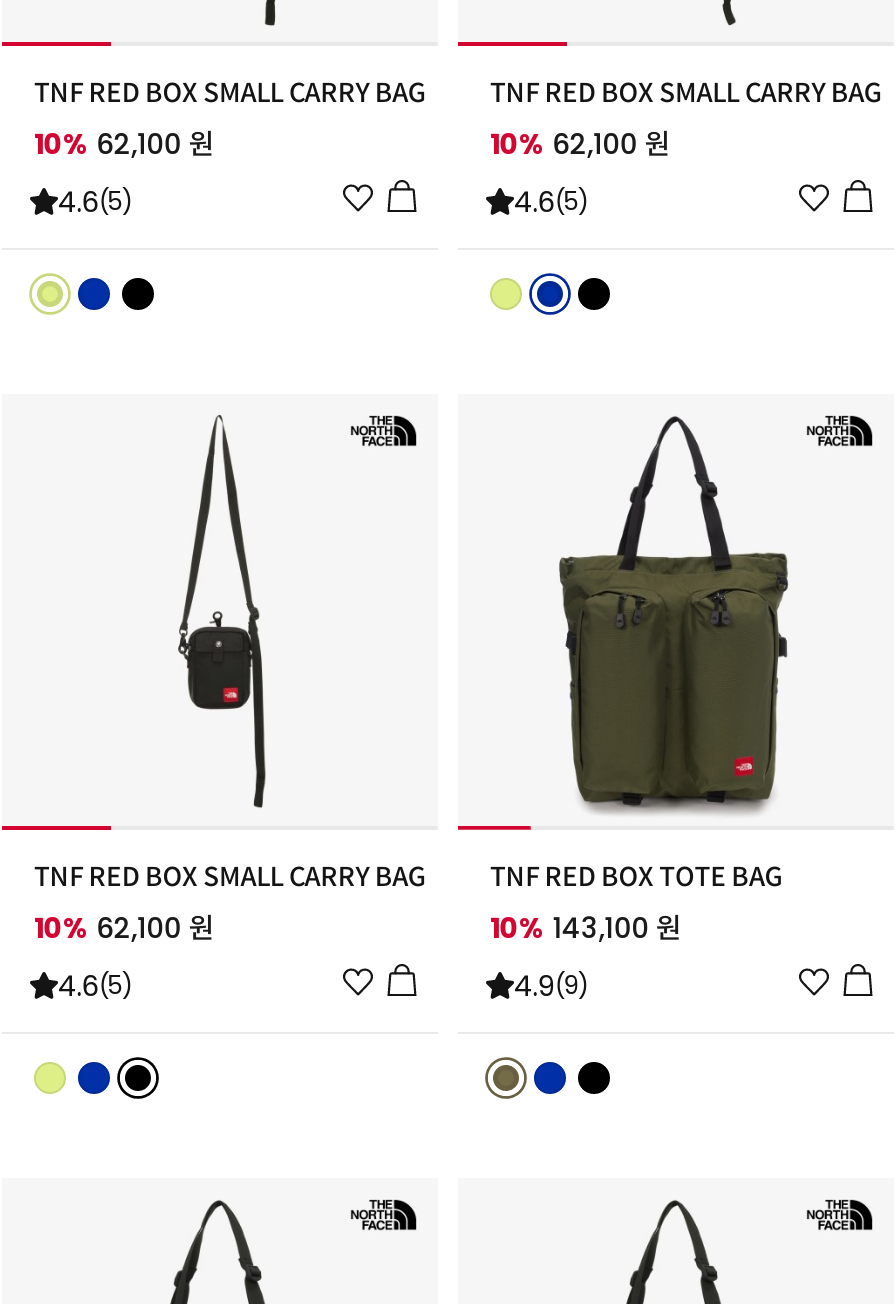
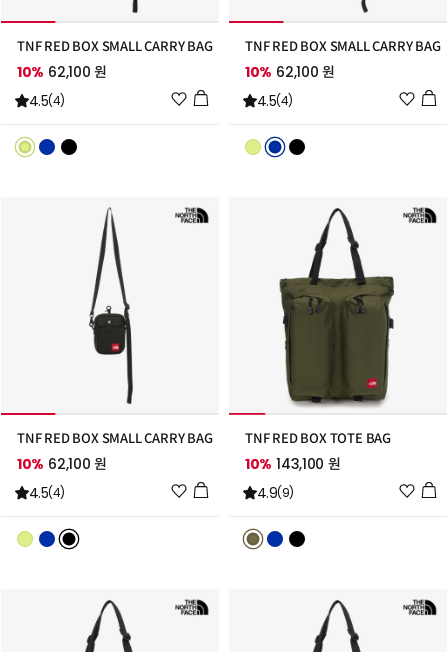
- 4.6(5)
+ 4.5(4)

- 4.6(5)
+ 4.5(4)

- 4.6(5)
+ 4.5(4)
